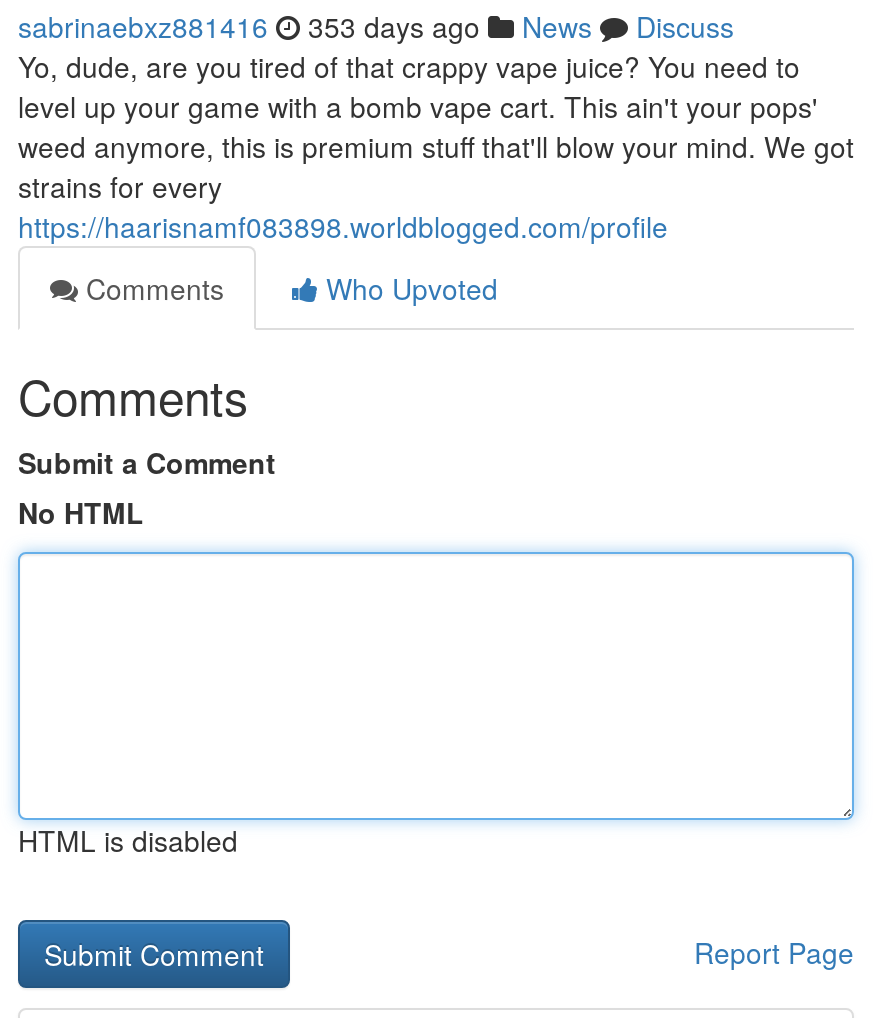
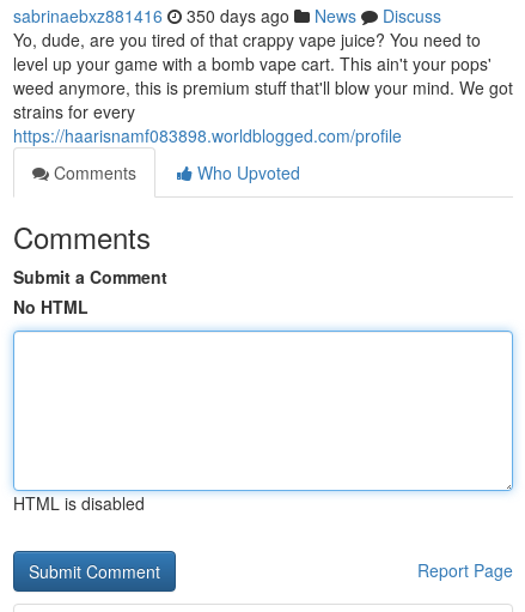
- sabrinaebxz881416 353 days ago News Discuss
+ sabrinaebxz881416 350 days ago News Discuss
